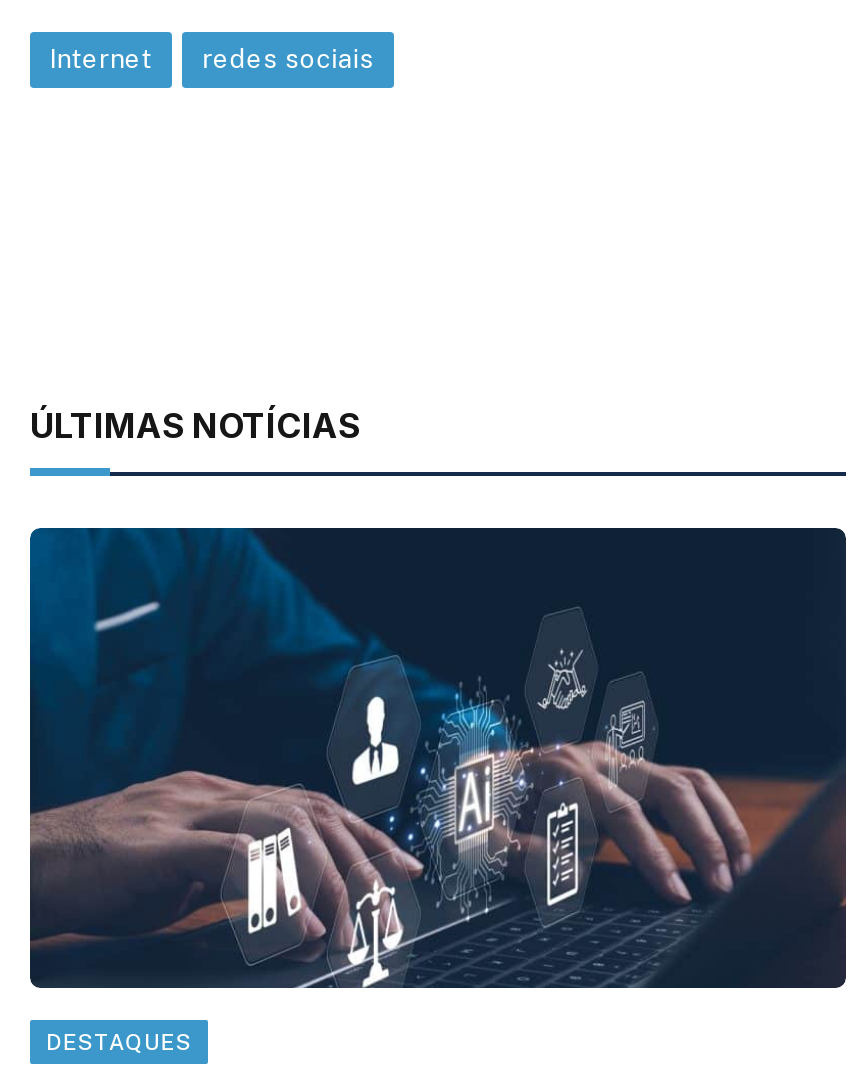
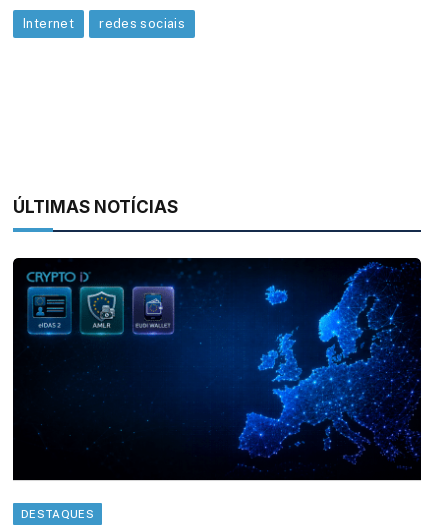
- [image]
+ [image]
